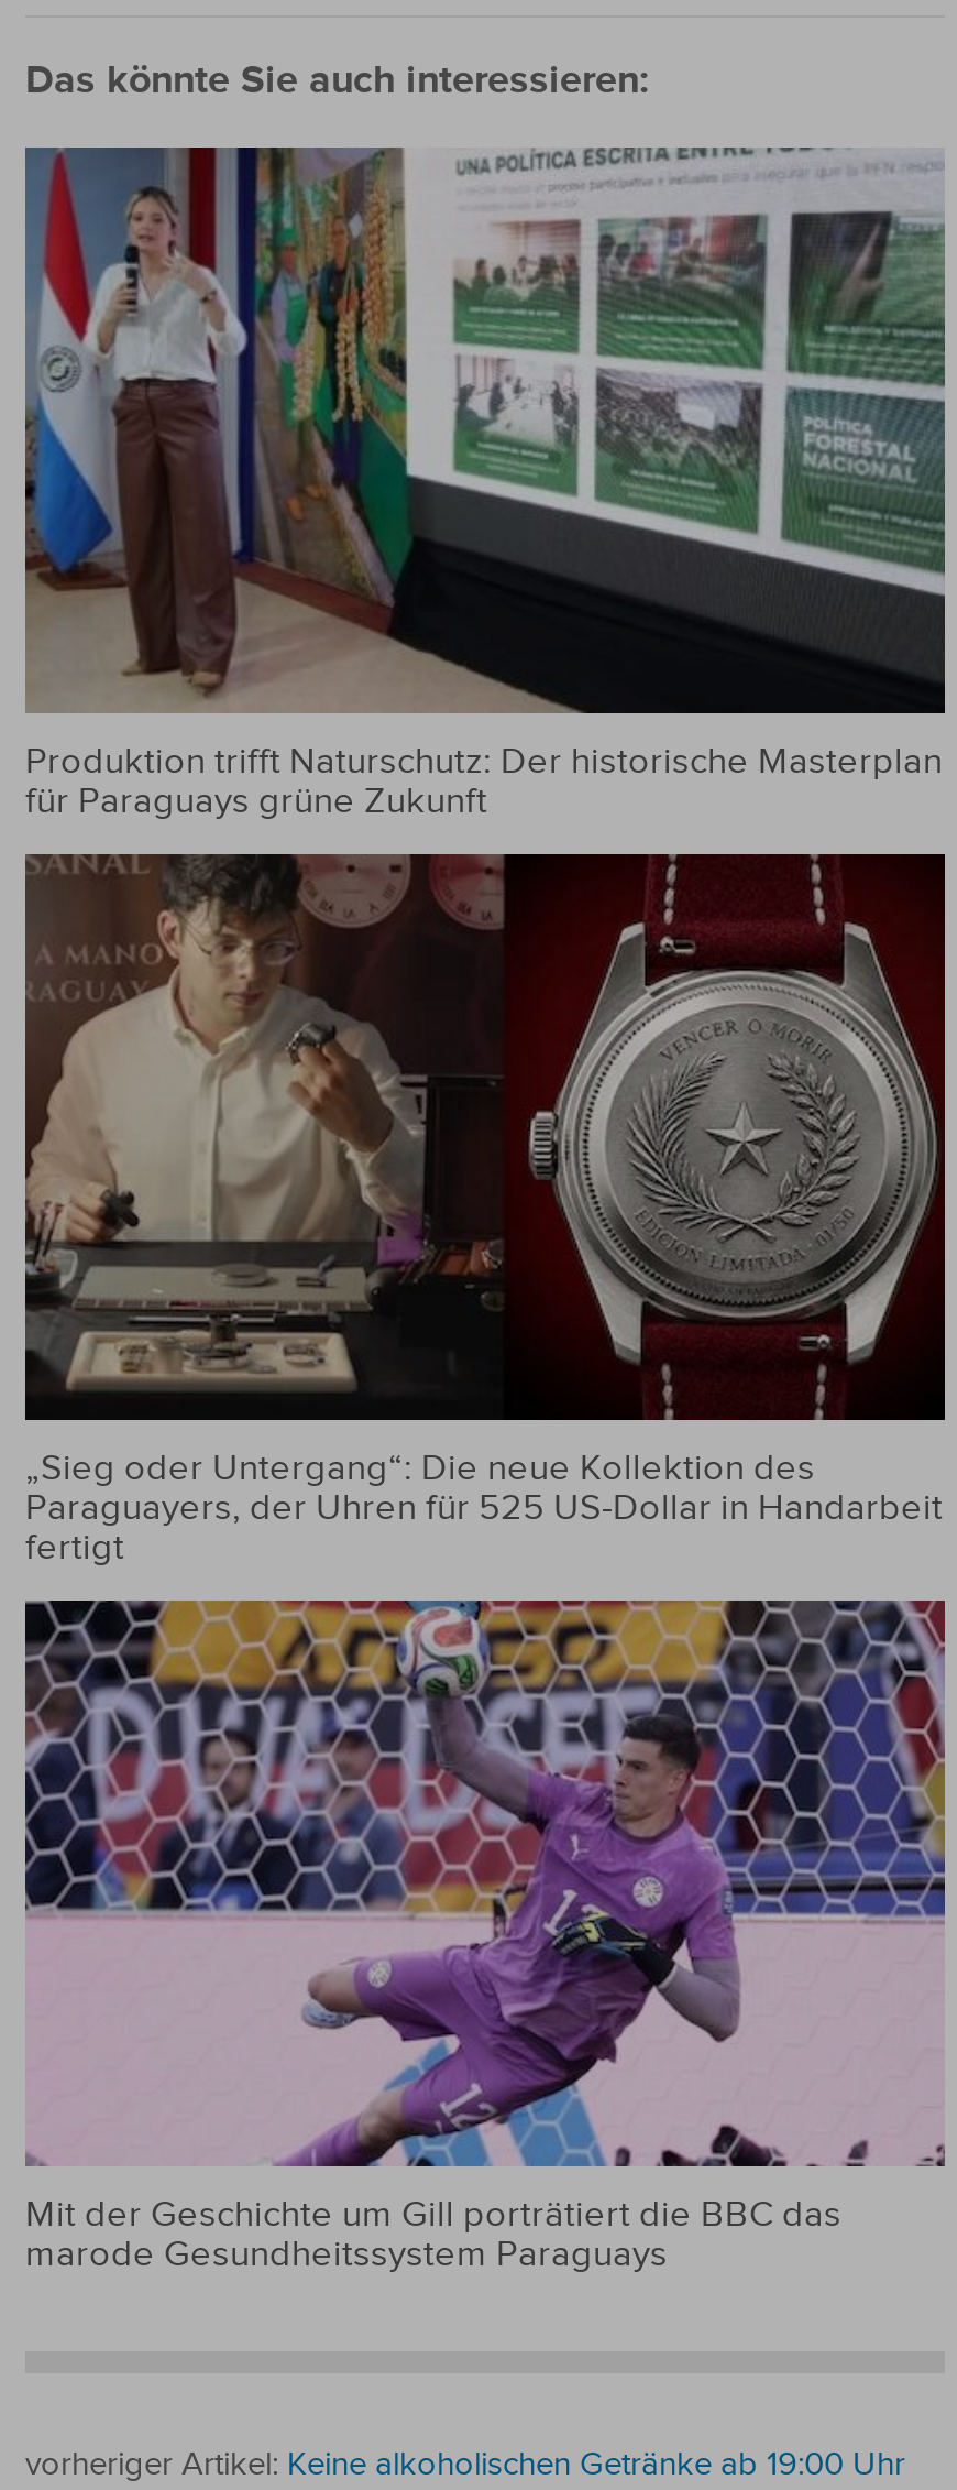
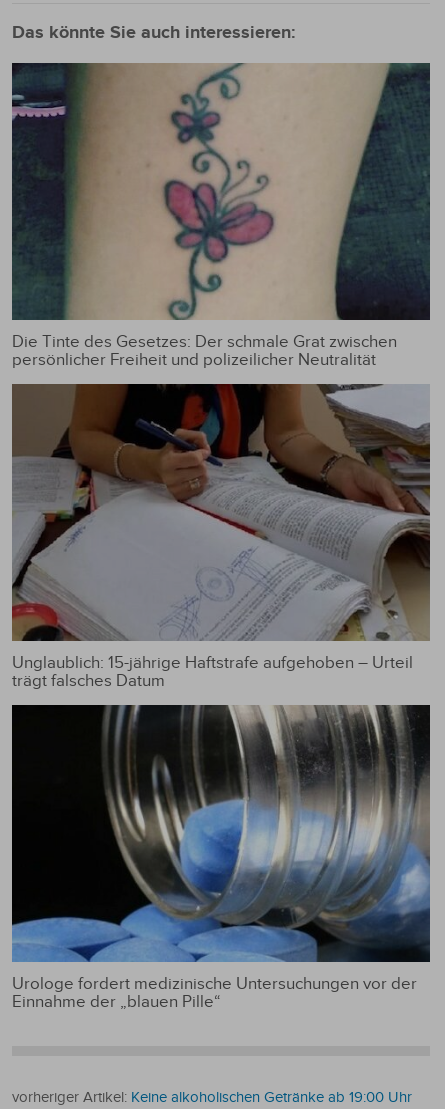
- [image]
- Produktion trifft Naturschutz: Der historische Masterplan
- für Paraguays grüne Zukunft
+ [image]
+ Die Tinte des Gesetzes: Der schmale Grat zwischen
+ persönlicher Freiheit und polizeilicher Neutralität

- [image]
- „Sieg oder Untergang“: Die neue Kollektion des
- Paraguayers, der Uhren für 525 US-Dollar in Handarbeit
- fertigt
+ [image]
+ Unglaublich: 15-jährige Haftstrafe aufgehoben – Urteil
+ trägt falsches Datum

- [image]
- Mit der Geschichte um Gill porträtiert die BBC das
- marode Gesundheitssystem Paraguays
+ [image]
+ Urologe fordert medizinische Untersuchungen vor der
+ Einnahme der „blauen Pille“
